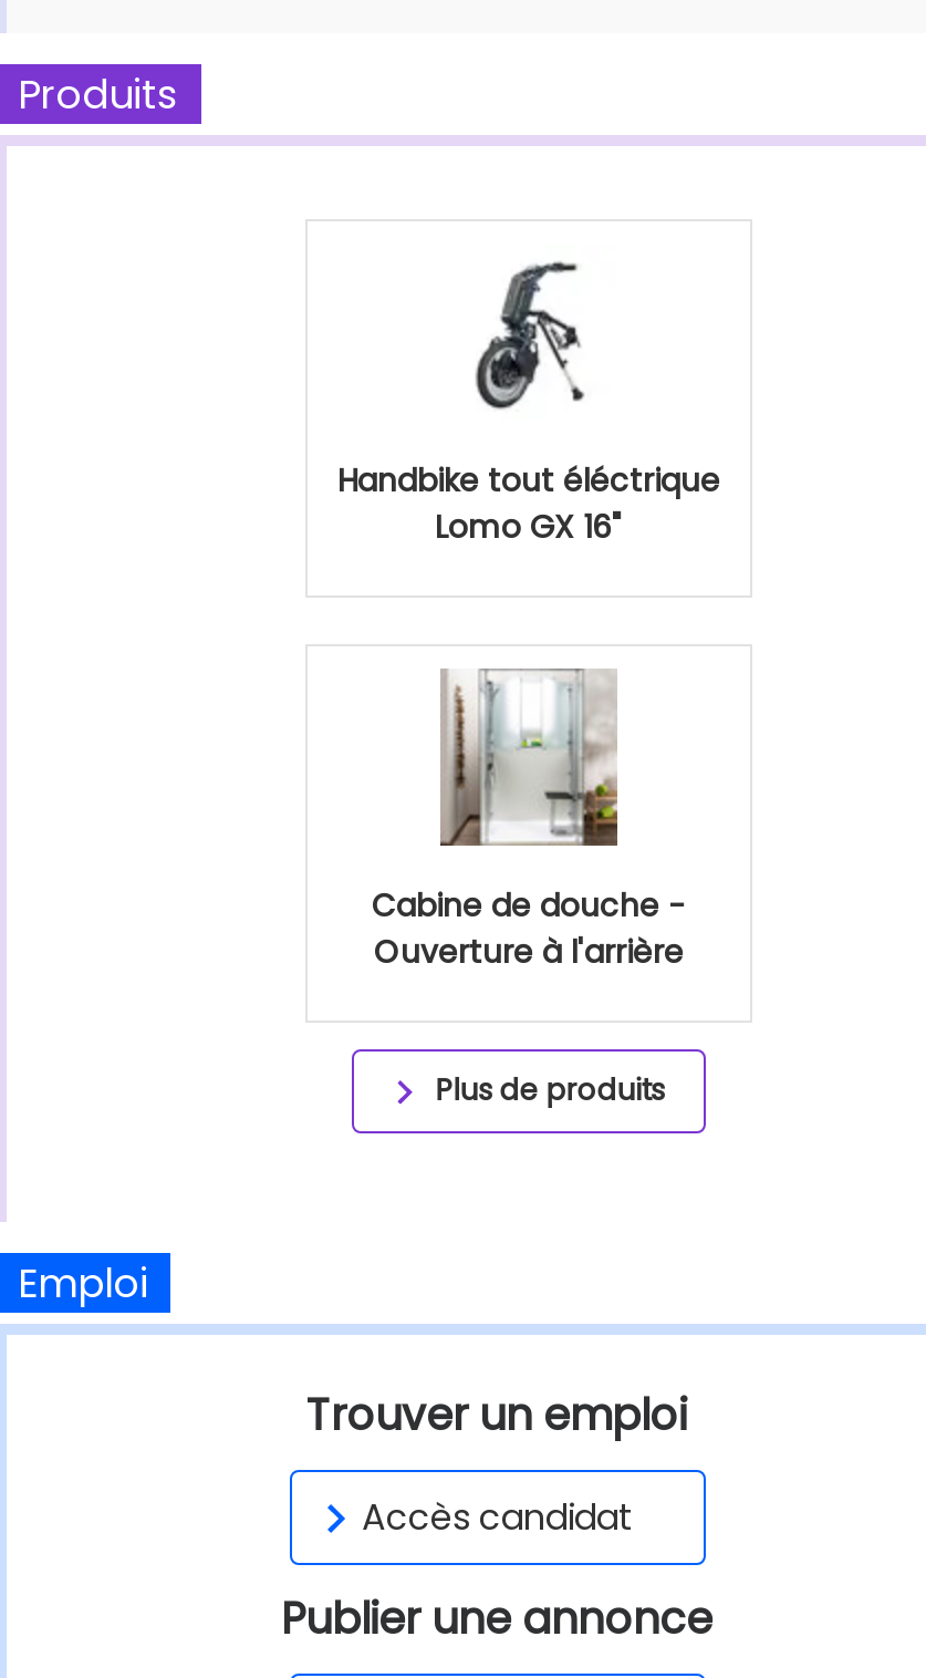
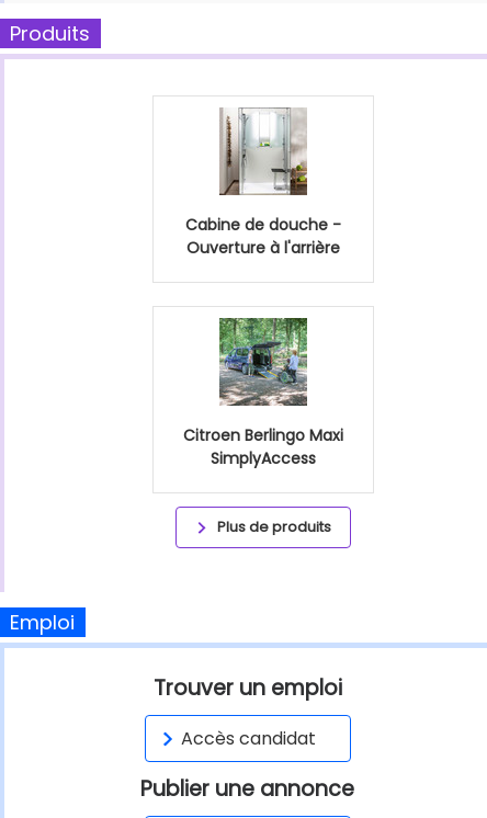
- [image]
- Handbike tout éléctrique
- Lomo GX 16"

moved up: [image] | Cabine de douche - | Ouverture à l'arrière

+ [image]
+ Citroen Berlingo Maxi
+ SimplyAccess
